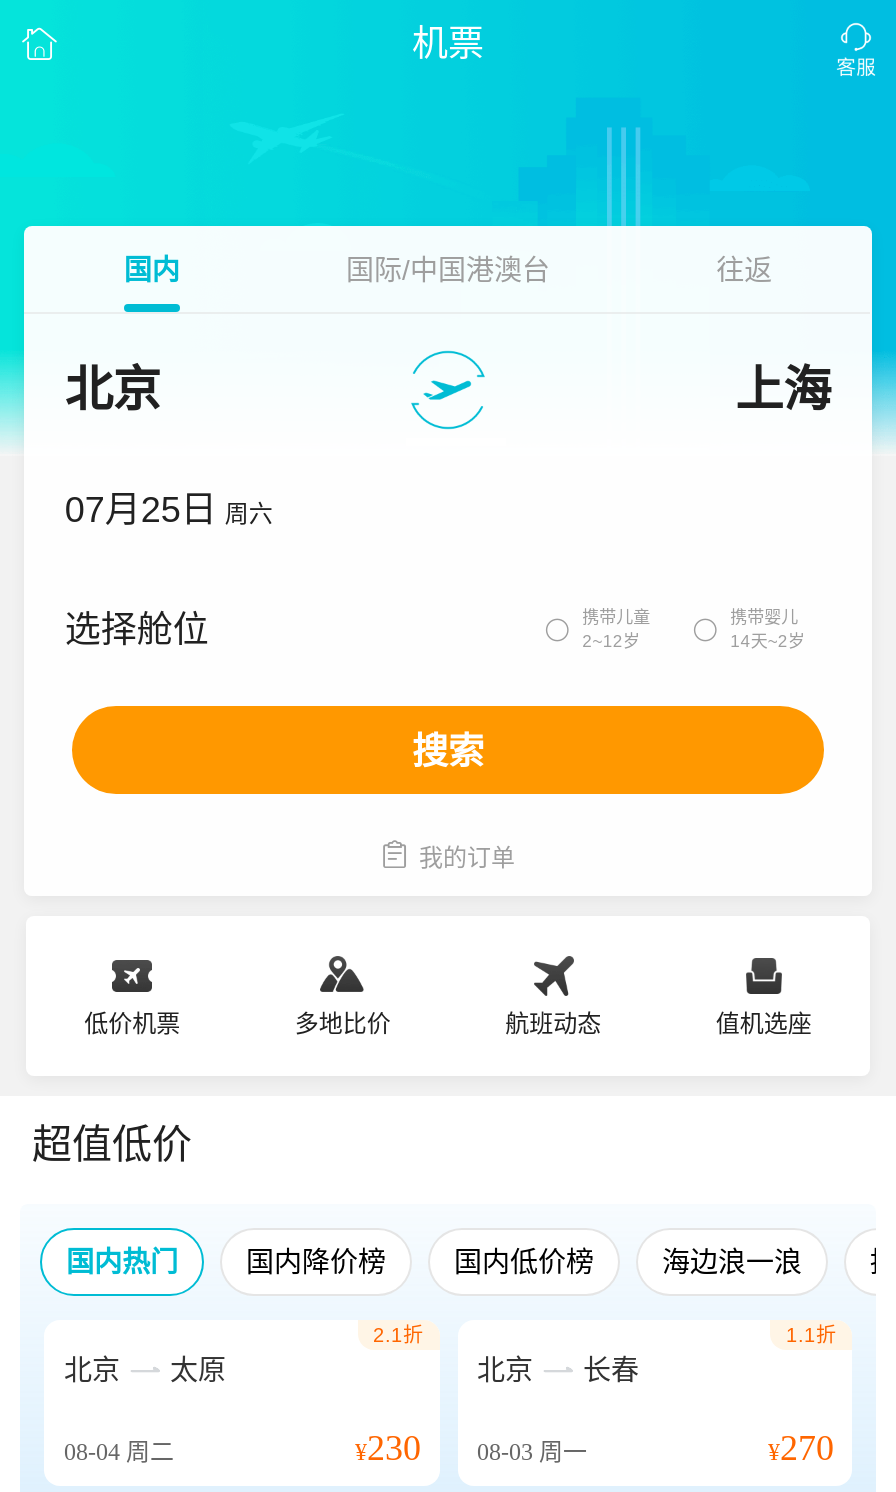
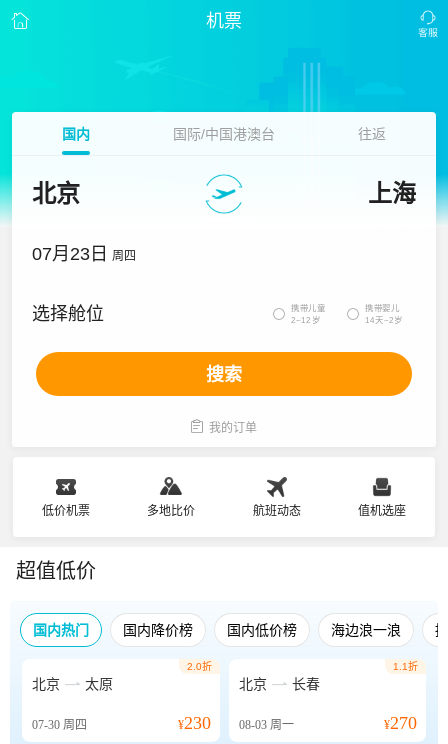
- 07月25日 周六
+ 07月23日 周四

- 2.1折
+ 2.0折

- 08-04周二
+ 07-30周四
